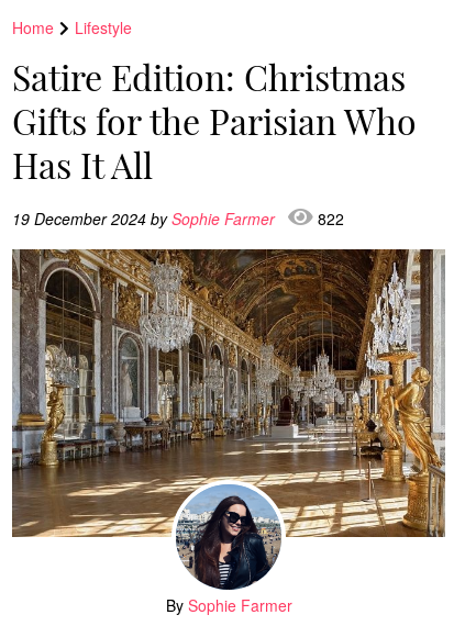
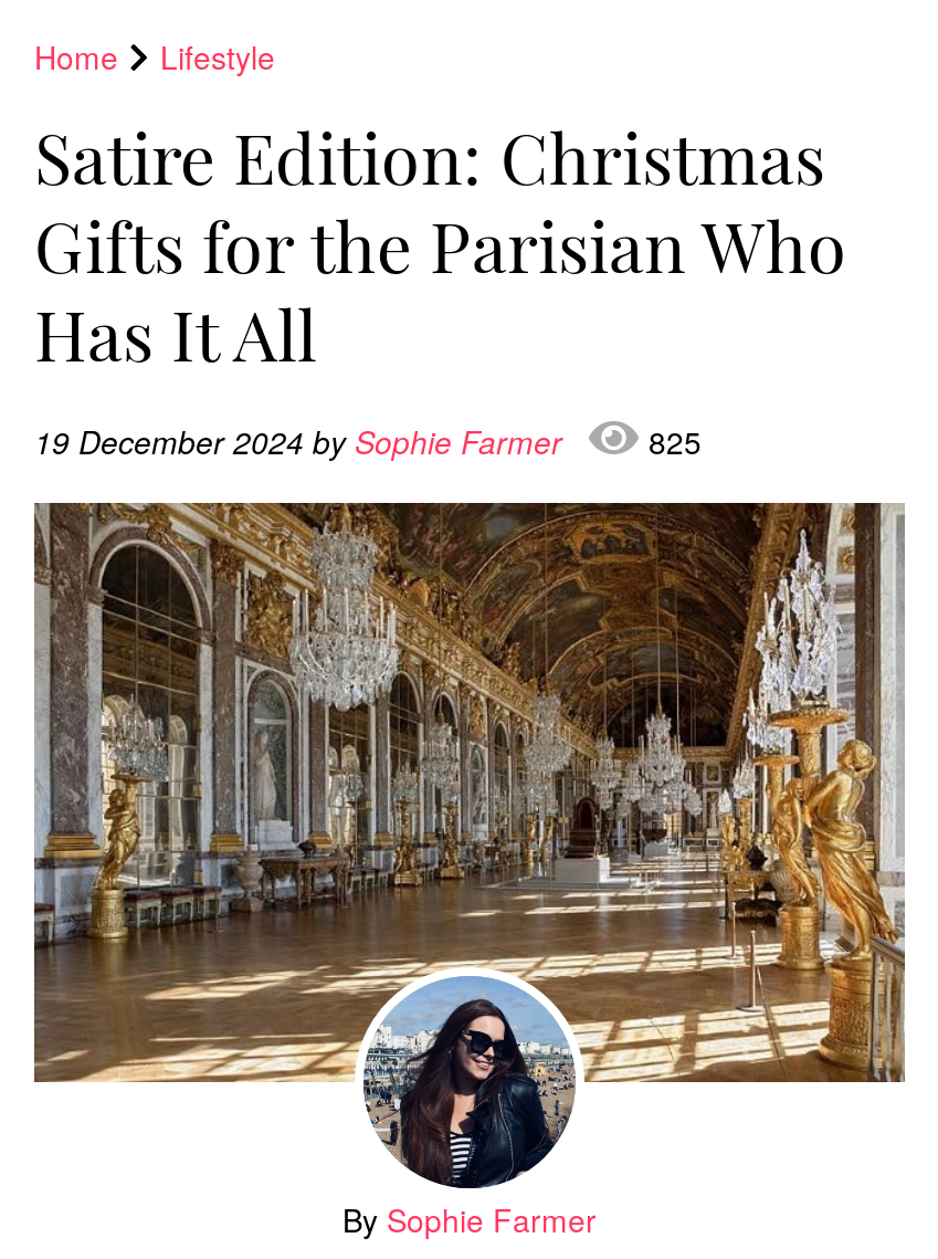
- 19 December 2024 by Sophie Farmer 822
+ 19 December 2024 by Sophie Farmer 825
